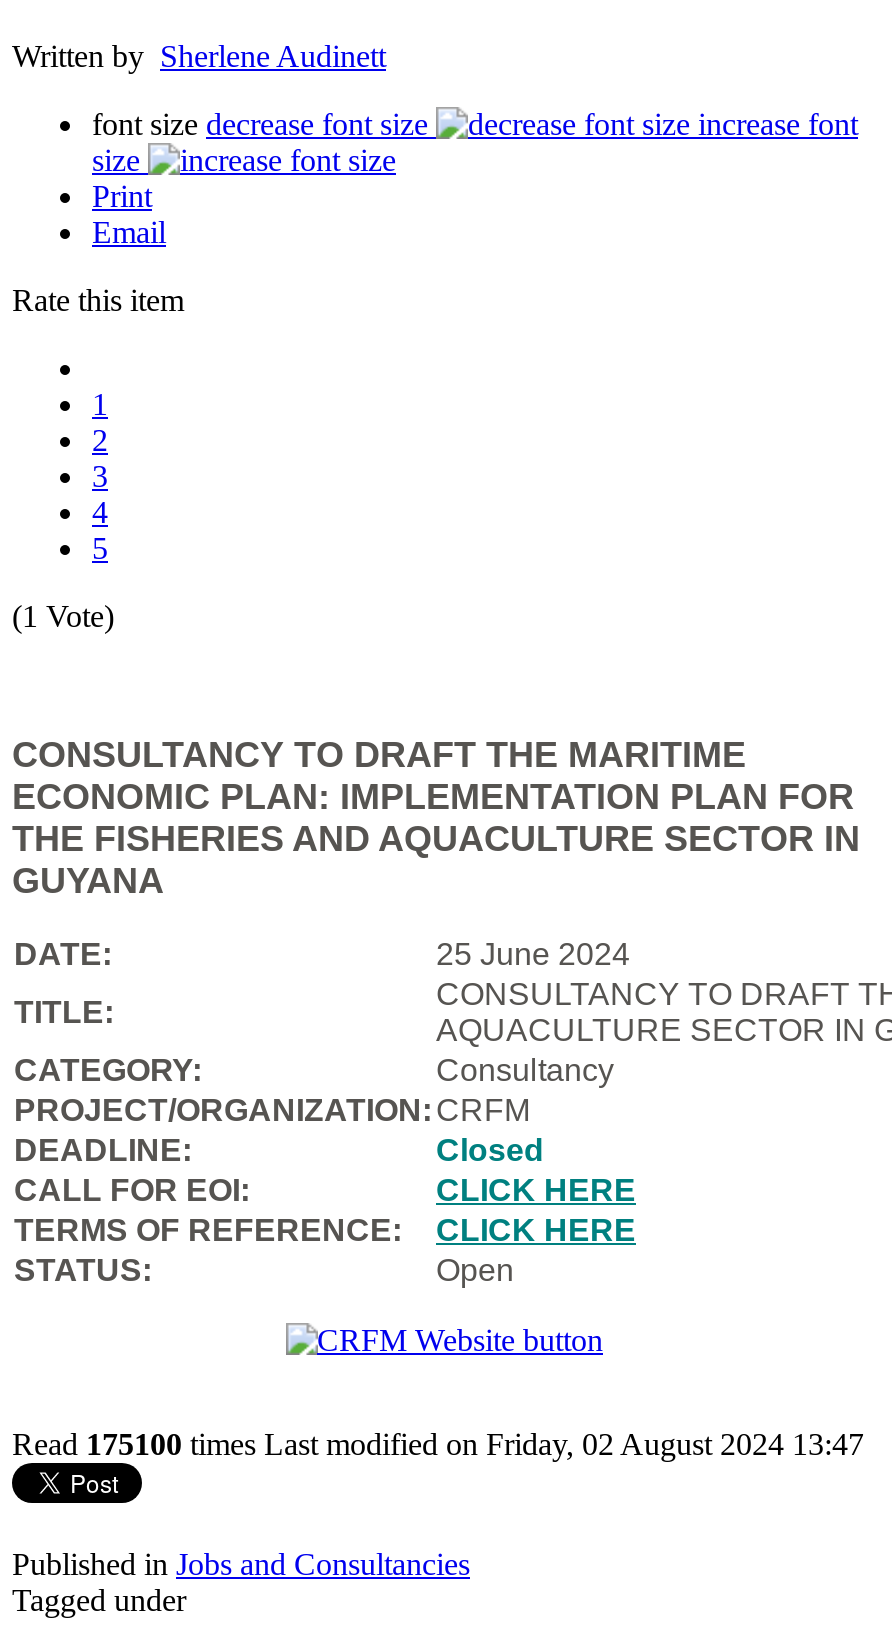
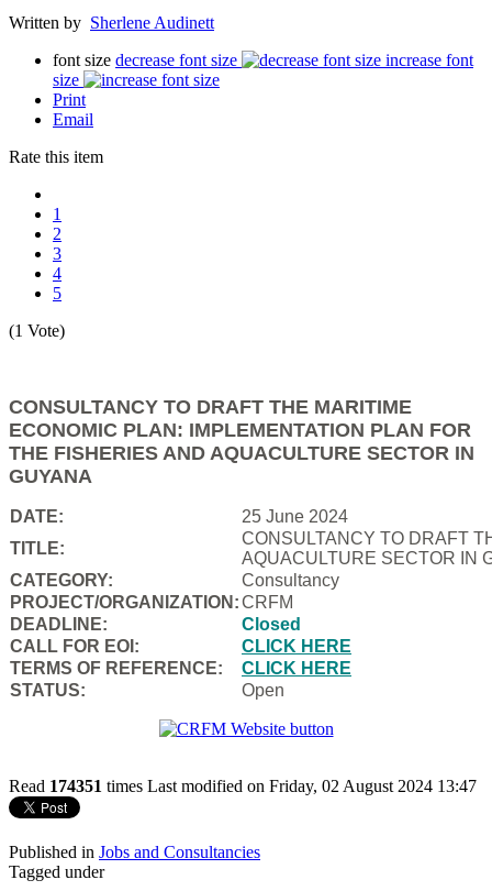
- Read 175100 times Last modified on Friday, 02 August 2024 13:47
+ Read 174351 times Last modified on Friday, 02 August 2024 13:47
